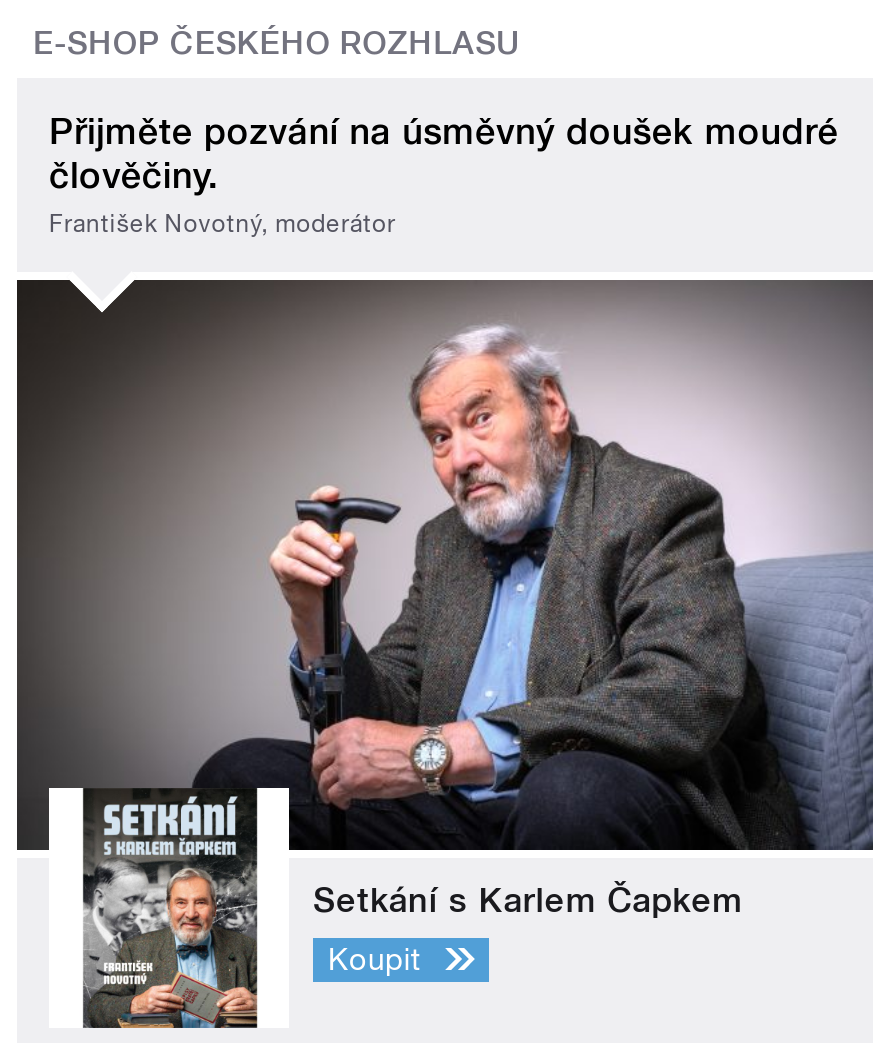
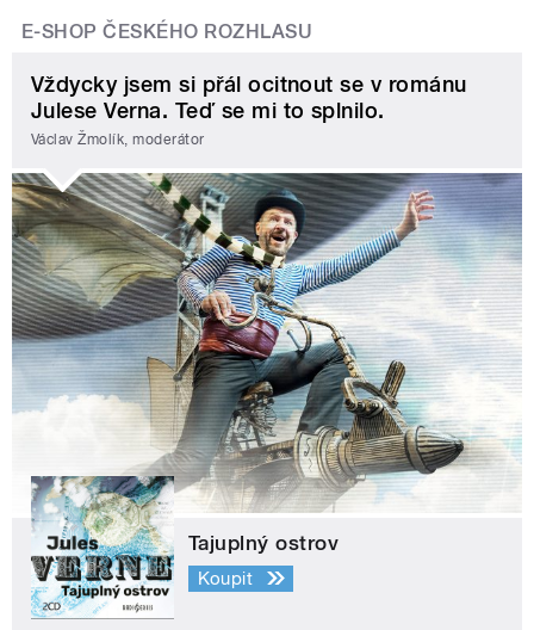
- Přijměte pozvání na úsměvný doušek moudré
- člověčiny.
- František Novotný, moderátor
+ Vždycky jsem si přál ocitnout se v románu
+ Julese Verna. Teď se mi to splnilo.
+ Václav Žmolík, moderátor

- [image]
- Setkání s Karlem Čapkem
+ [image]
+ Tajuplný ostrov
